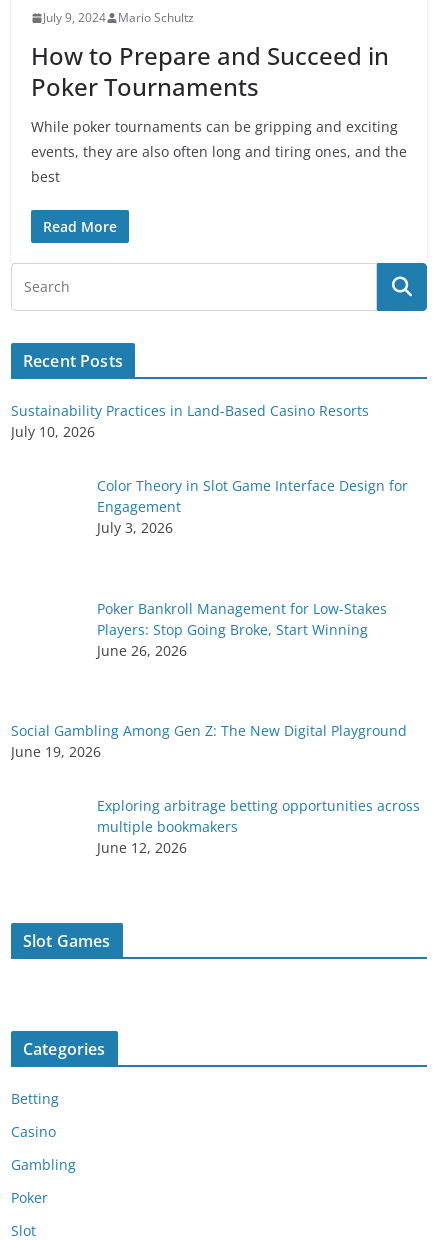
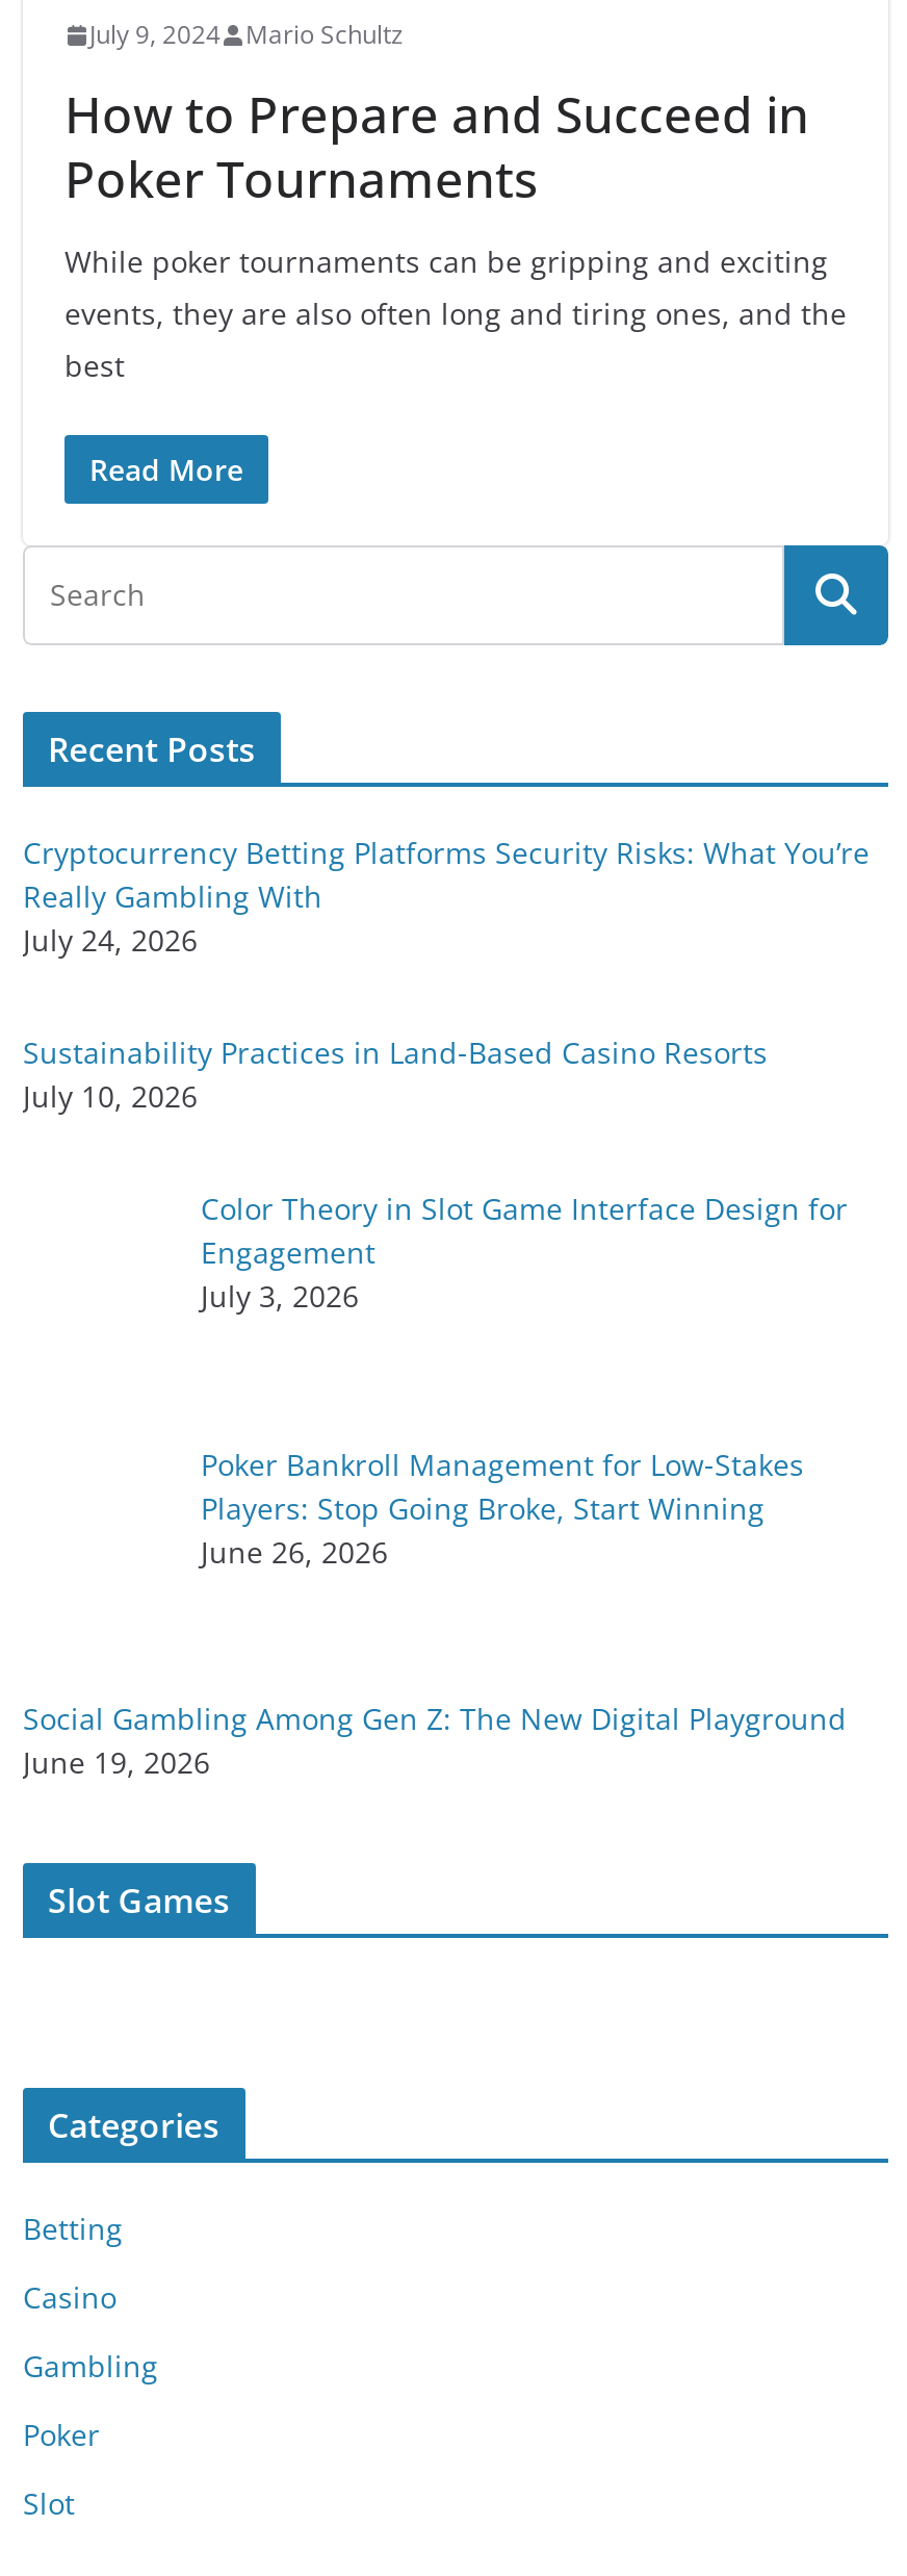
+ Cryptocurrency Betting Platforms Security Risks: What You’re
+ Really Gambling With
+ July 24, 2026

moved down: Sustainability Practices in Land-Based Casino Resorts | July 10, 2026 | Color Theory in Slot Game Interface Design for | ... | Social Gambling Among Gen Z: The New Digital Playground | June 19, 2026

- Exploring arbitrage betting opportunities across
- multiple bookmakers
- June 12, 2026
